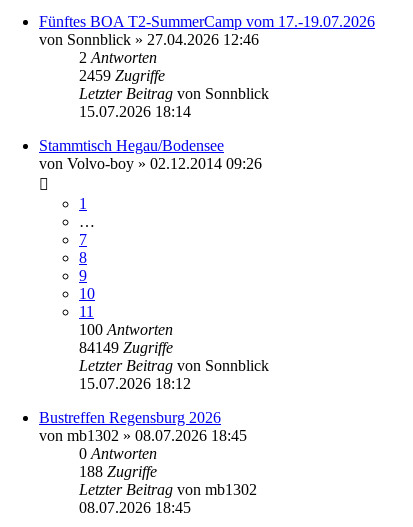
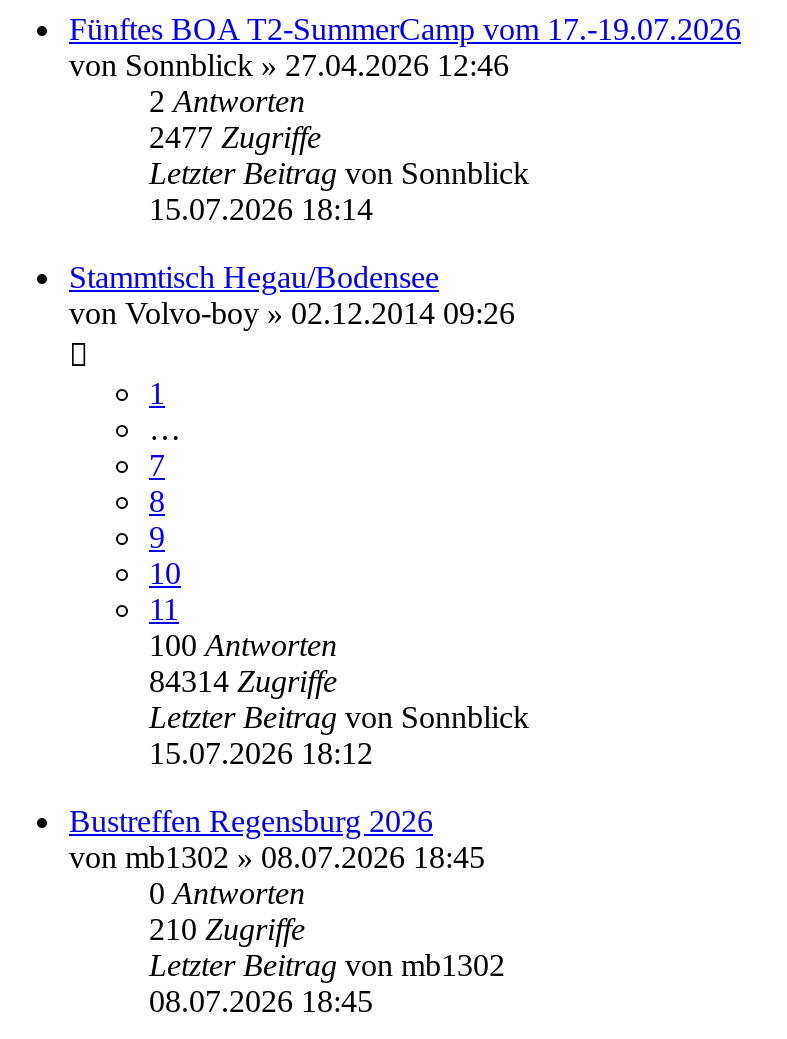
- 2459 Zugriffe
+ 2477 Zugriffe

- 84149 Zugriffe
+ 84314 Zugriffe

- 188 Zugriffe
+ 210 Zugriffe
